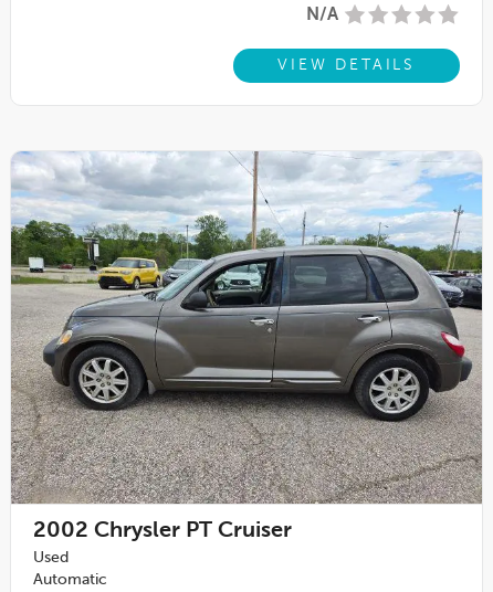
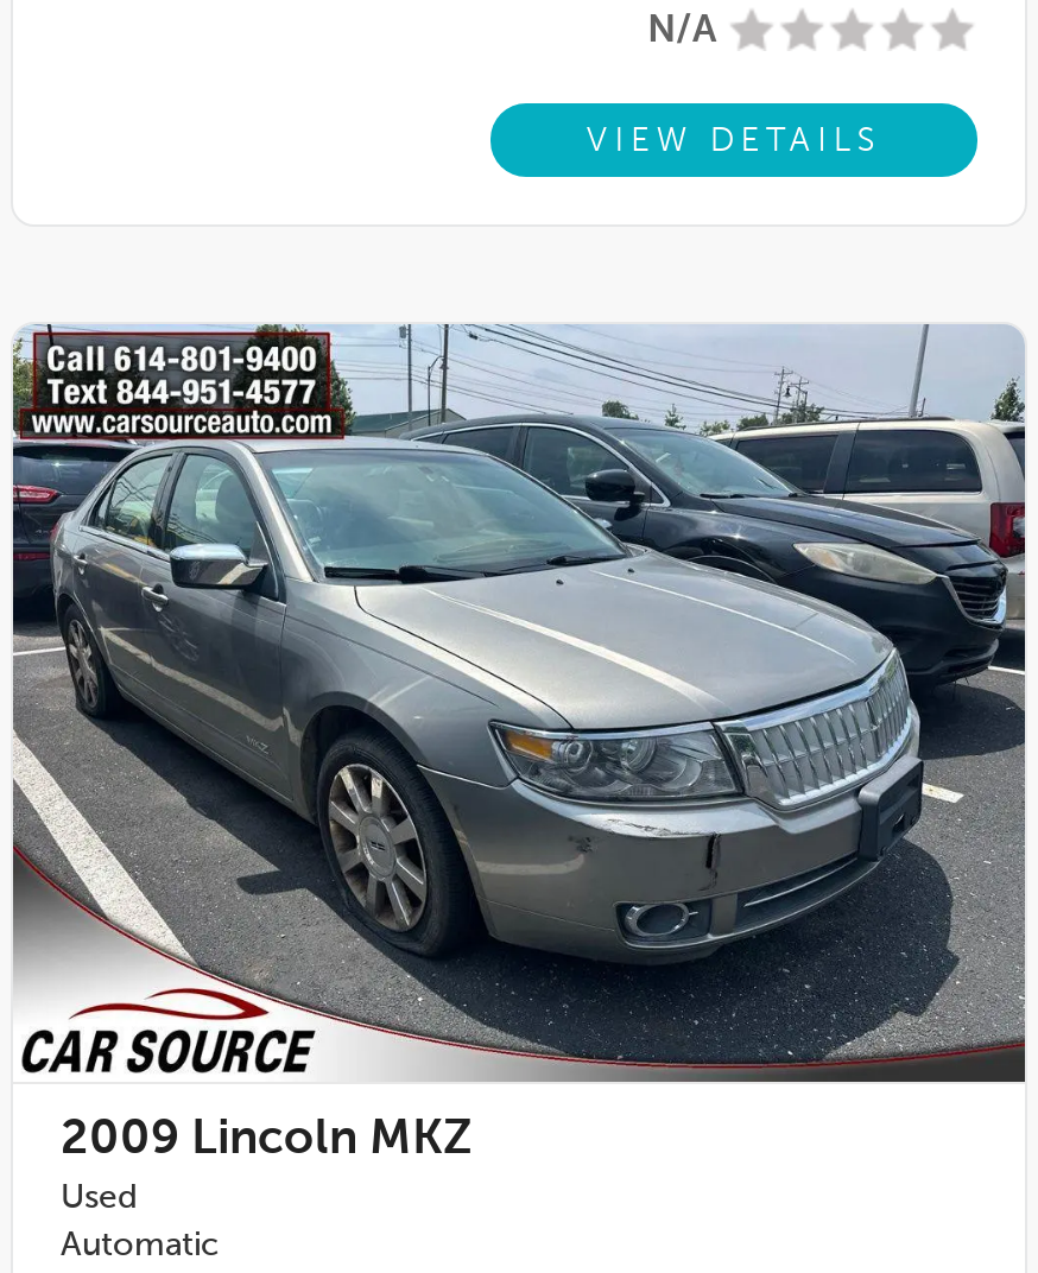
- [image]
- 2002 Chrysler PT Cruiser
+ [image]
+ 2009 Lincoln MKZ
